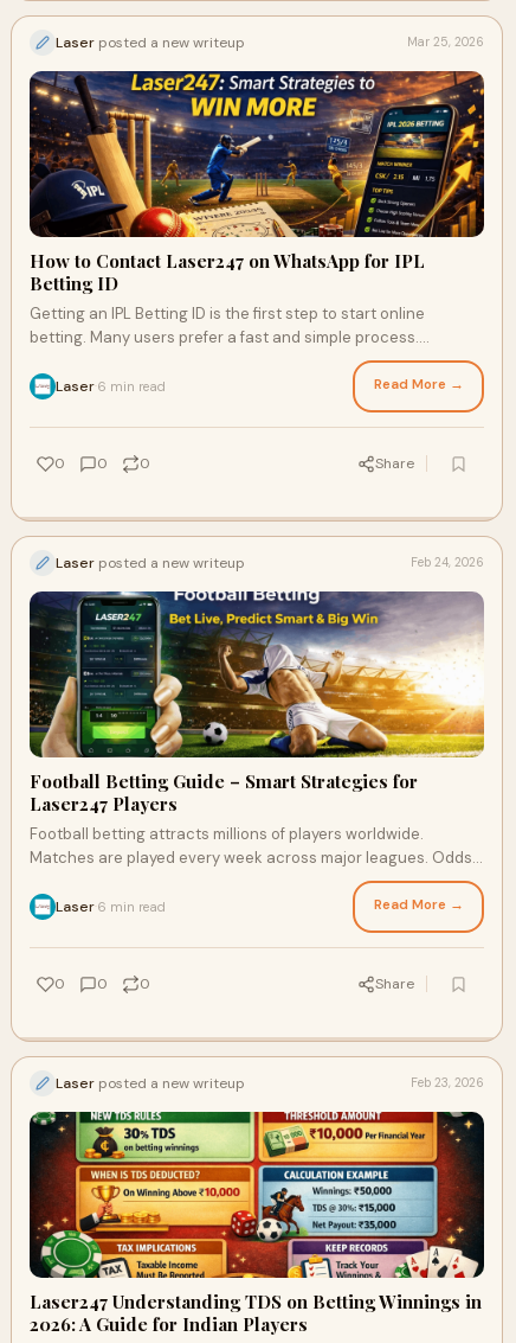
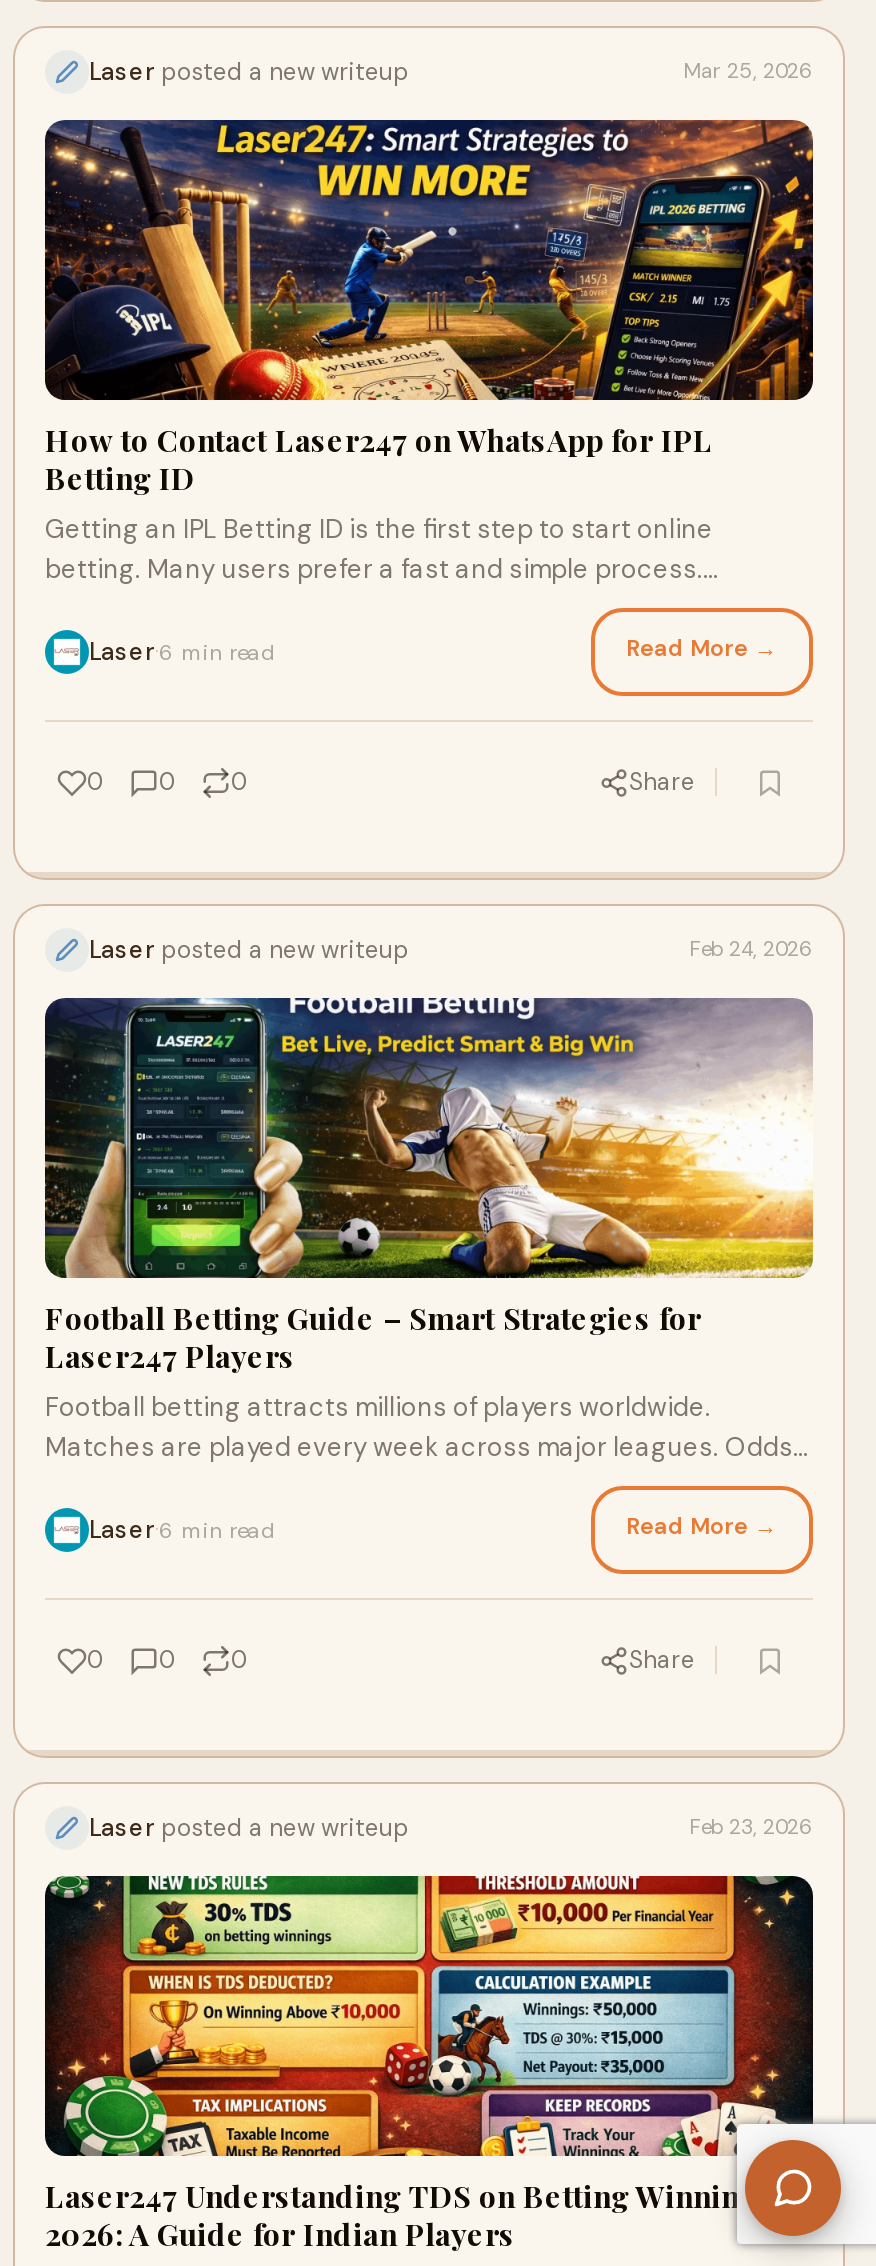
- [image]
+ [image]
